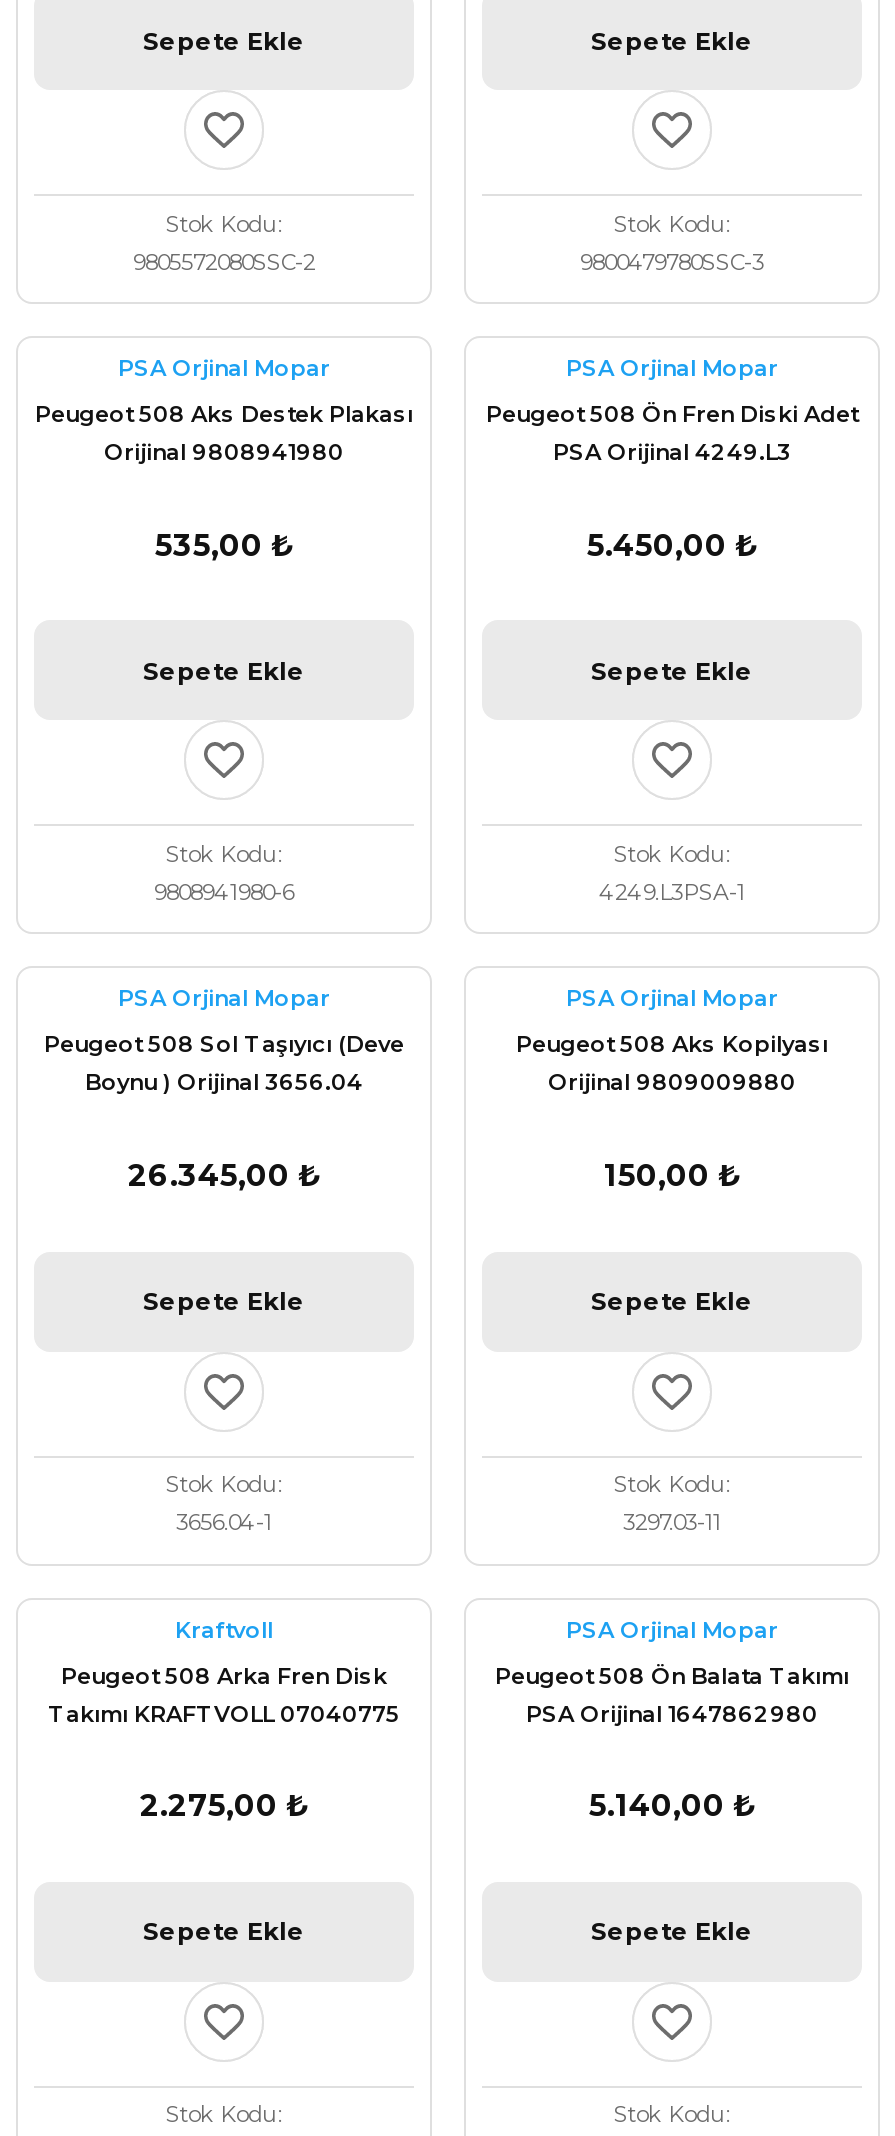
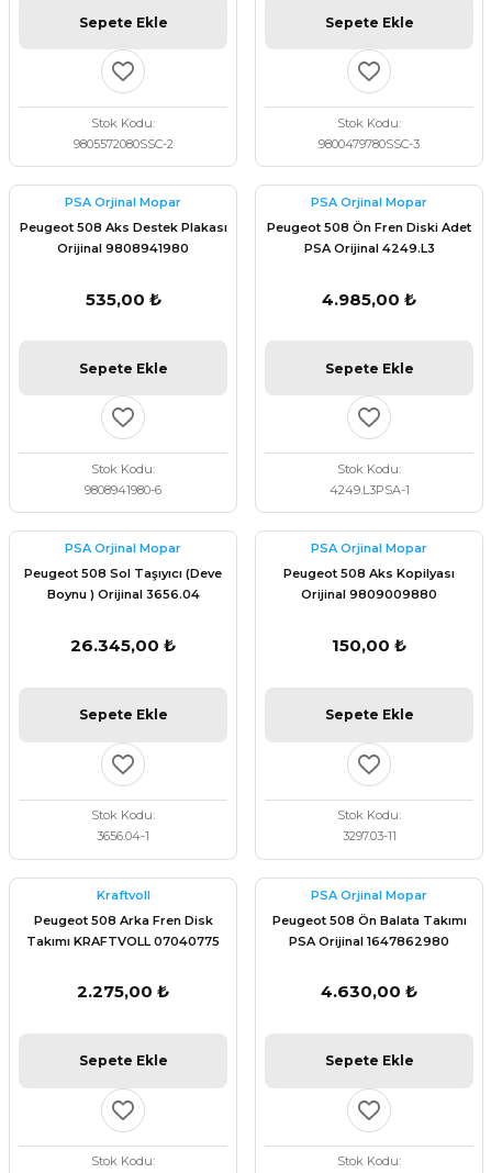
- 5.450,00 ₺
+ 4.985,00 ₺

- 5.140,00 ₺
+ 4.630,00 ₺
